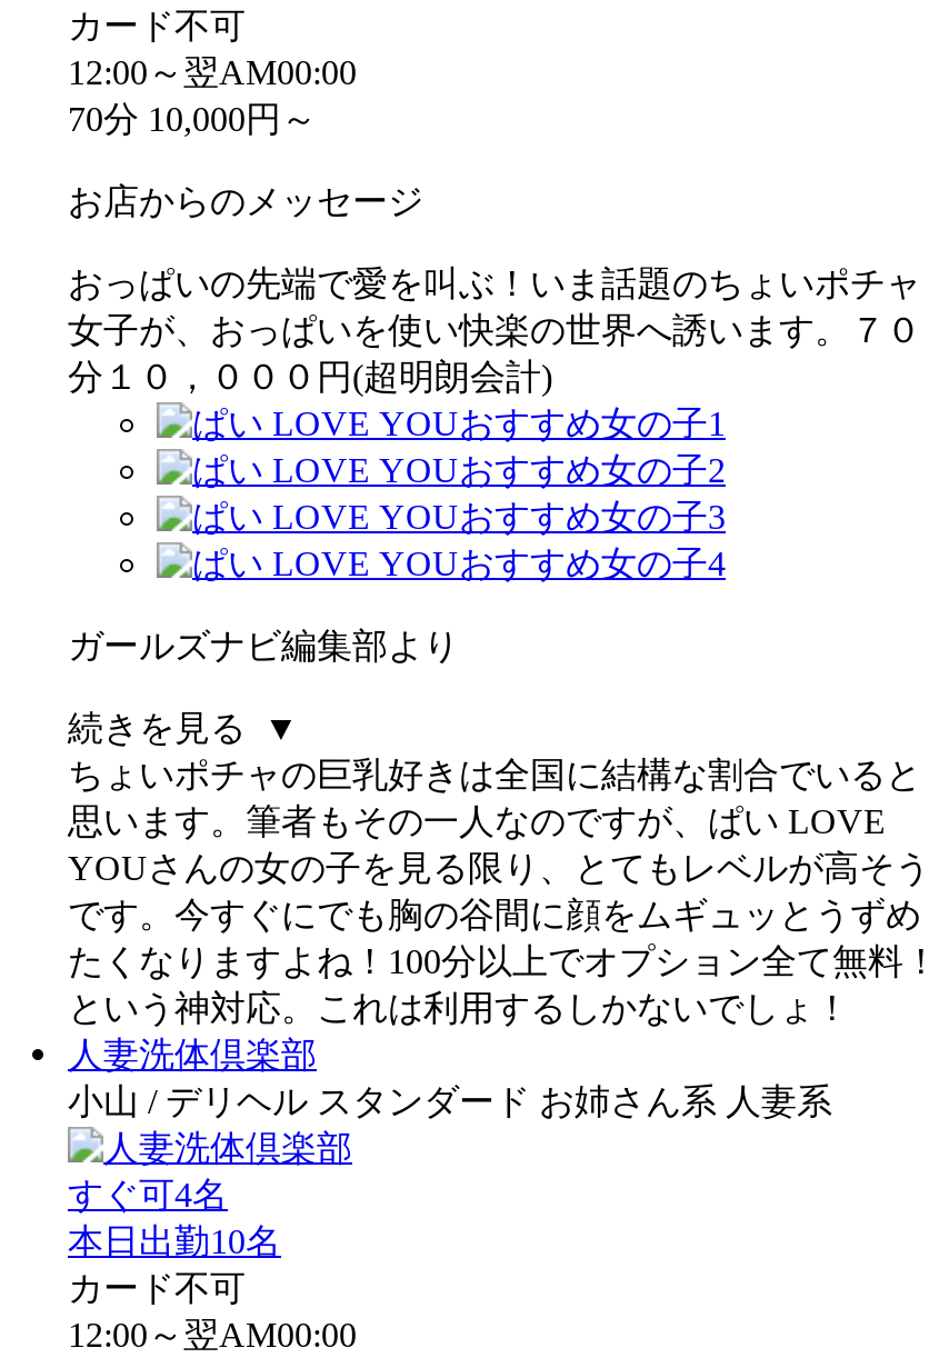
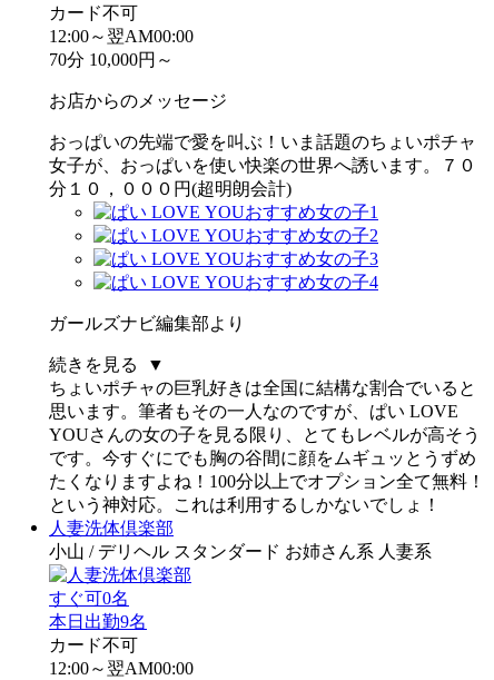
- すぐ可4名
+ すぐ可0名

- 本日出勤10名
+ 本日出勤9名
